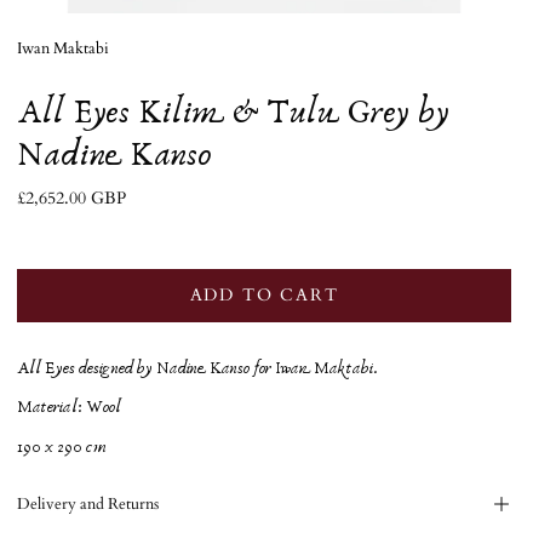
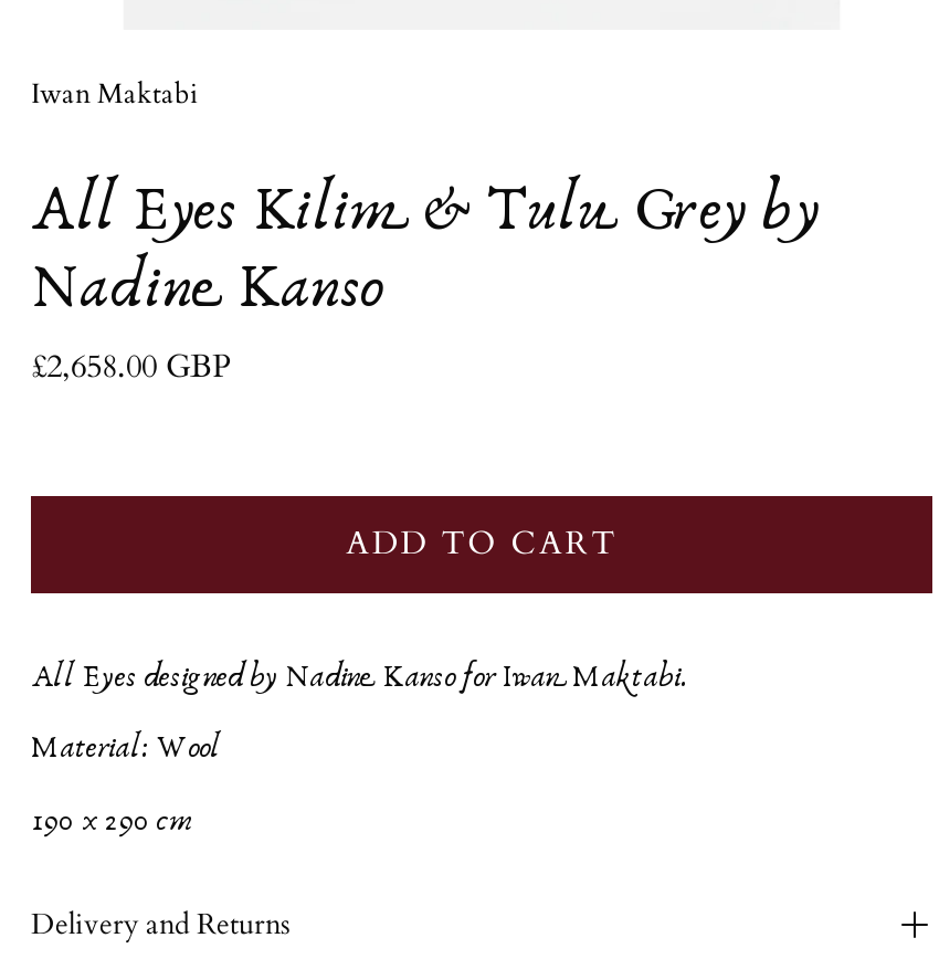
- £2,652.00 GBP
+ £2,658.00 GBP
